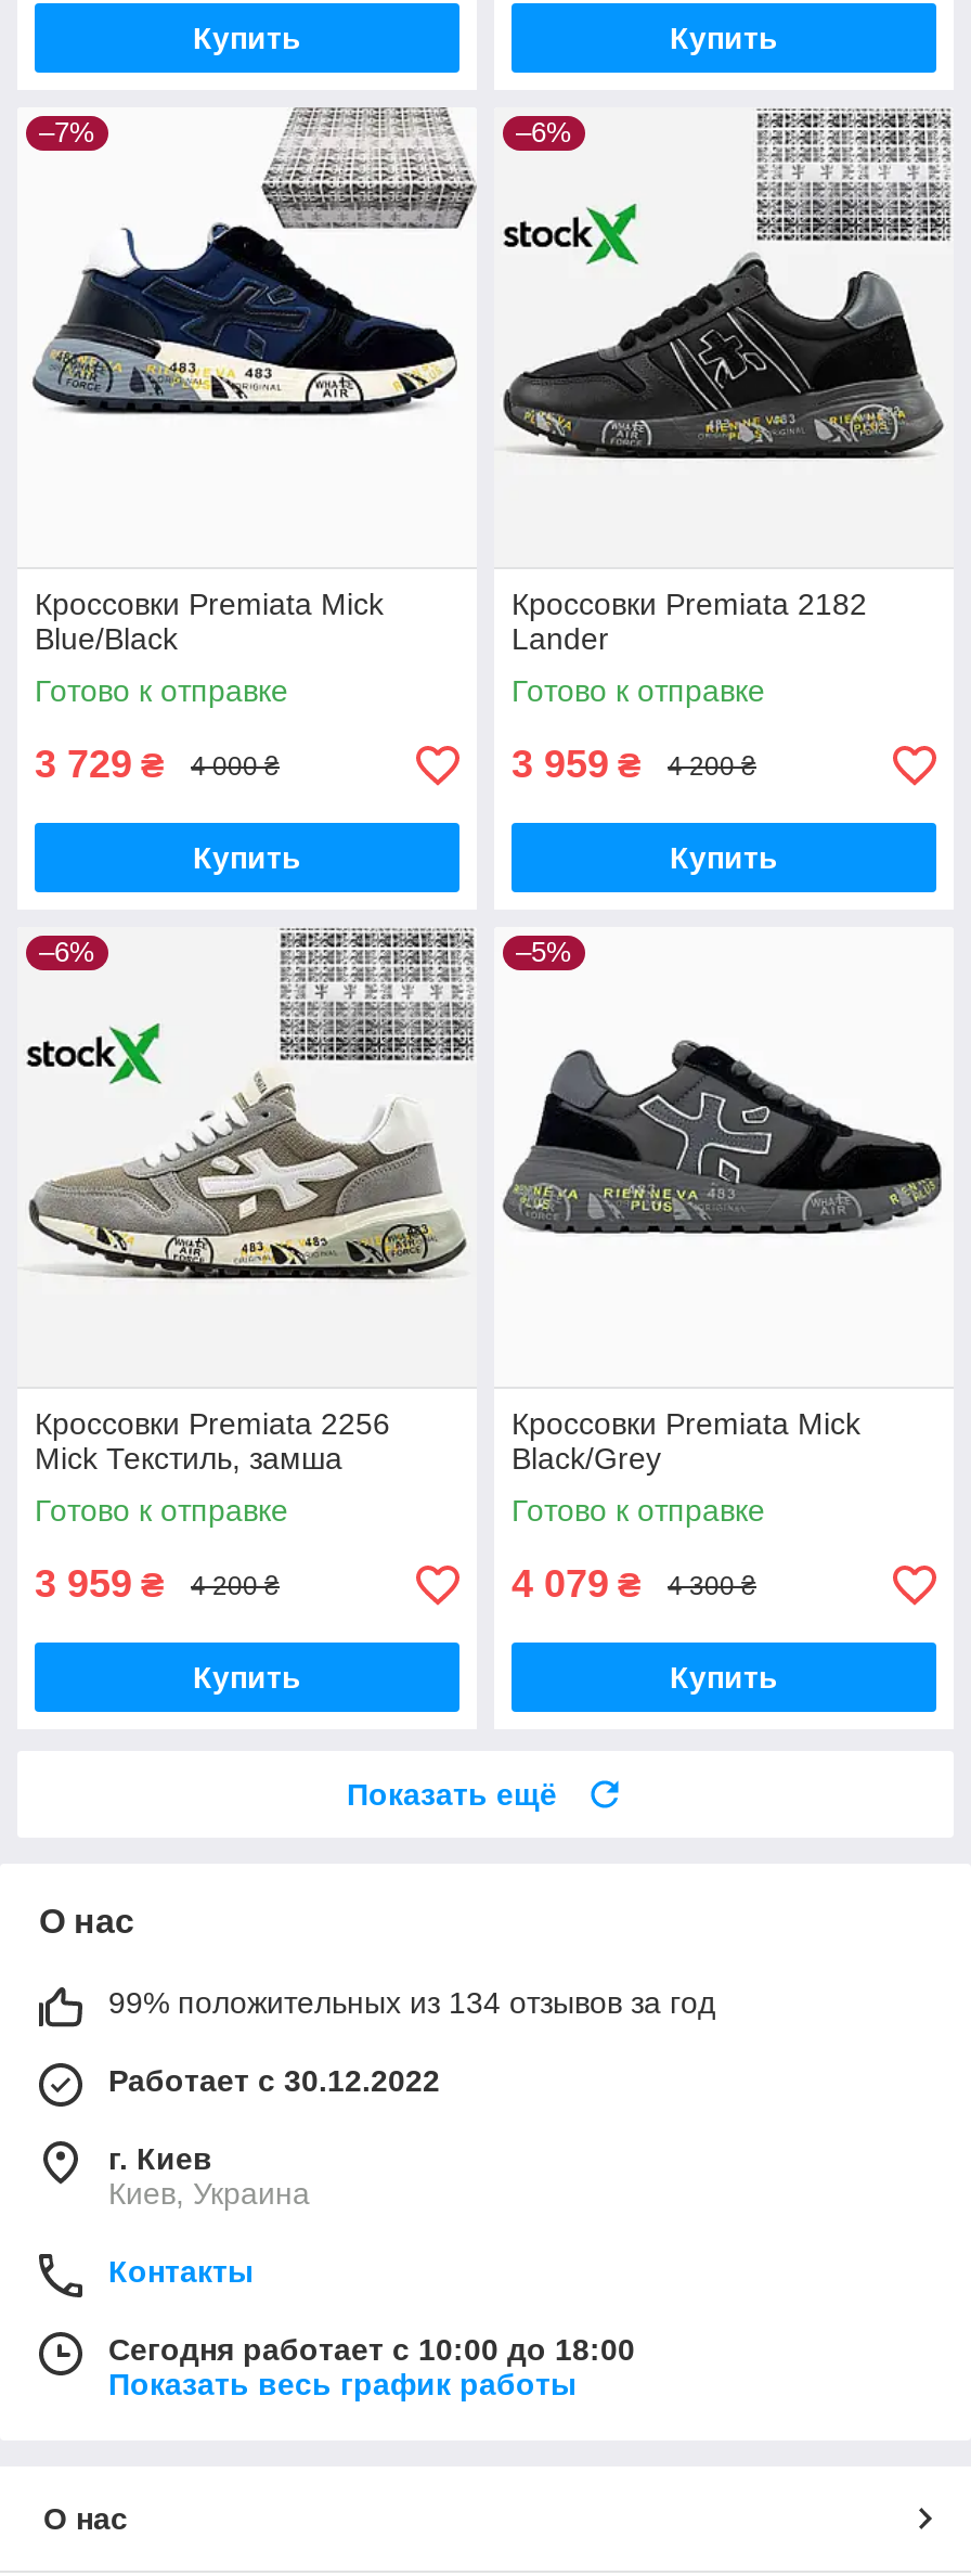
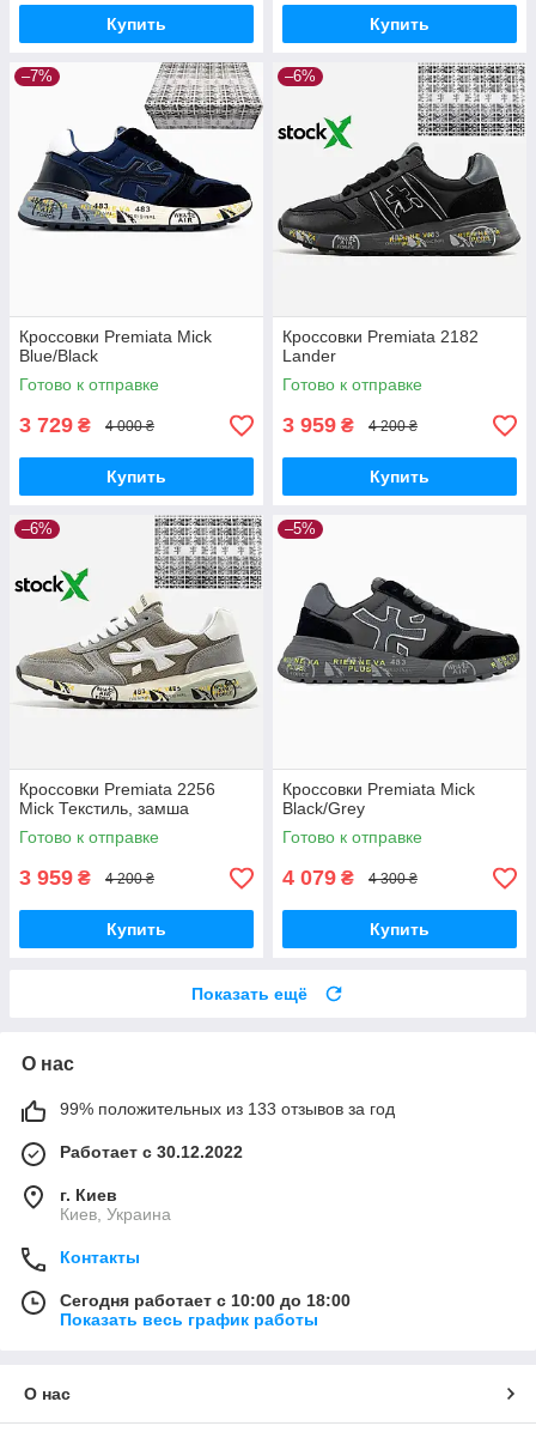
- 99% положительных из 134 отзывов за год
+ 99% положительных из 133 отзывов за год
